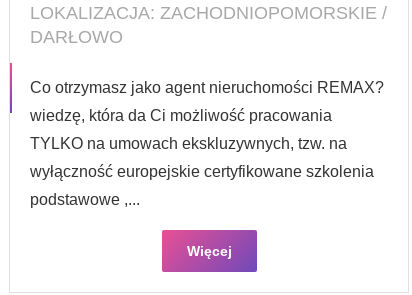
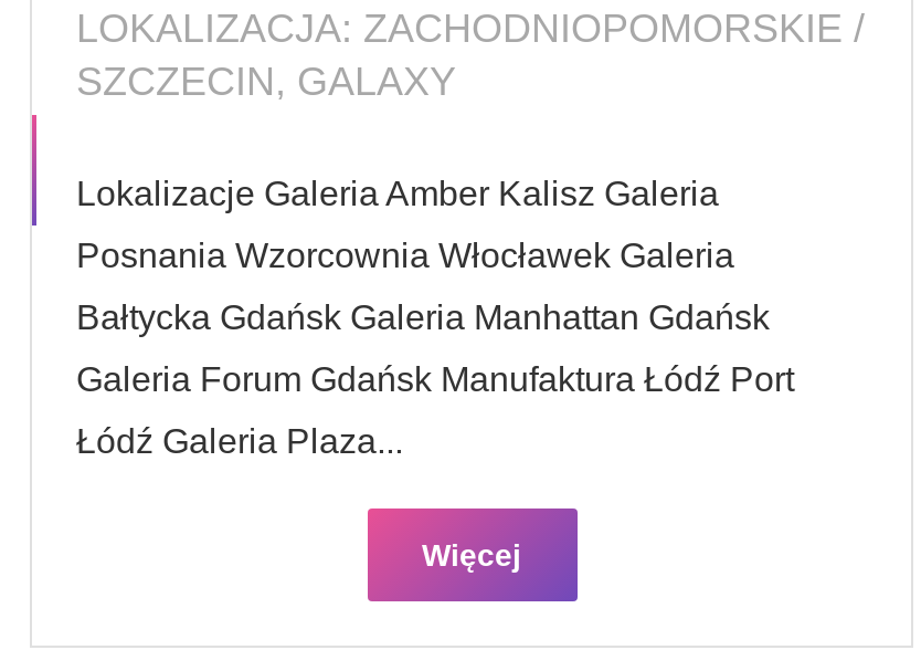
- DARŁOWO
+ SZCZECIN, GALAXY

- Co otrzymasz jako agent nieruchomości REMAX?
+ Lokalizacje Galeria Amber Kalisz Galeria

- wiedzę, która da Ci możliwość pracowania
+ Posnania Wzorcownia Włocławek Galeria

- TYLKO na umowach ekskluzywnych, tzw. na
+ Bałtycka Gdańsk Galeria Manhattan Gdańsk

- wyłączność europejskie certyfikowane szkolenia
+ Galeria Forum Gdańsk Manufaktura Łódź Port

- podstawowe ,...
+ Łódź Galeria Plaza...
